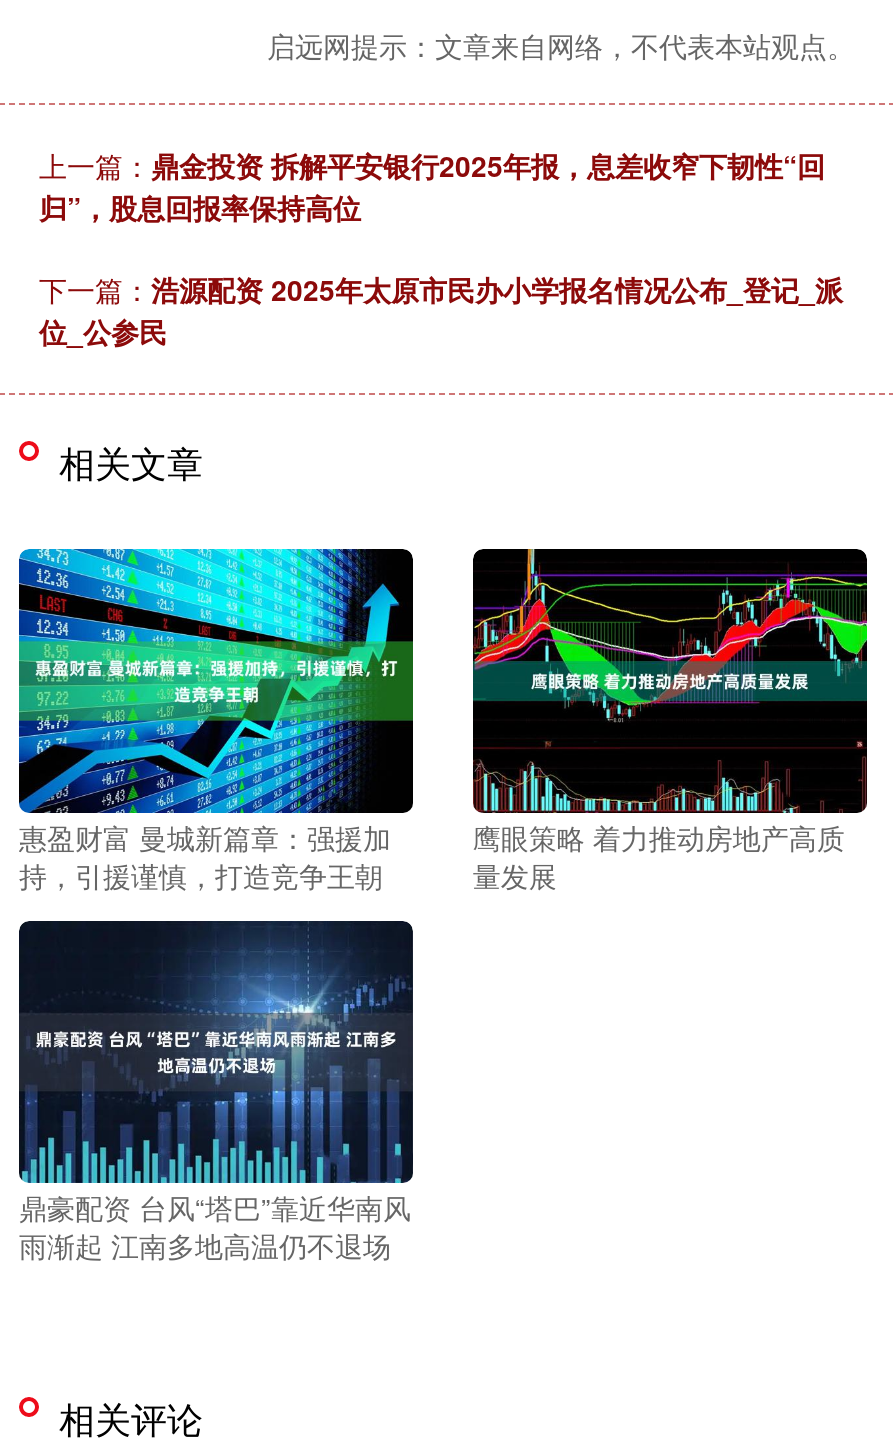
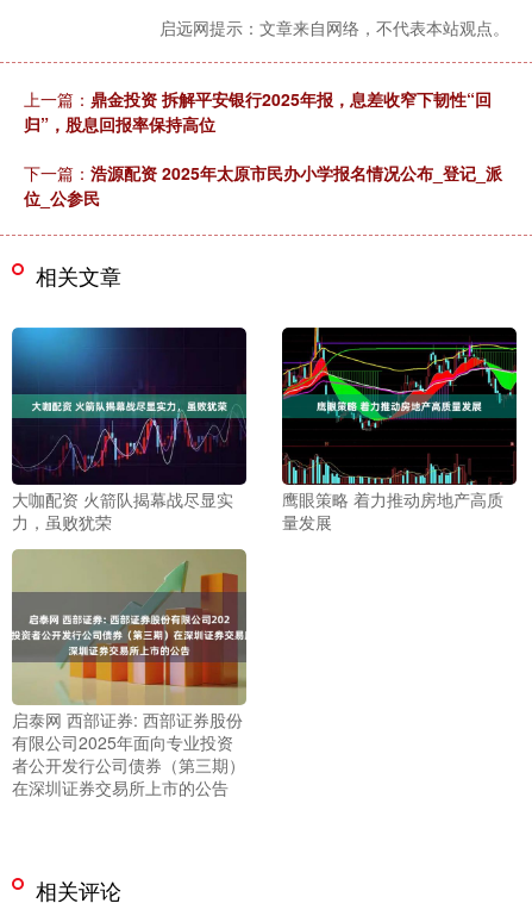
- [image]
- 惠盈财富 曼城新篇章：强援加
- 持，引援谨慎，打造竞争王朝
+ [image]
+ 大咖配资 火箭队揭幕战尽显实
+ 力，虽败犹荣

- [image]
+ [image]

- 鼎豪配资 台风“塔巴”靠近华南风
- 雨渐起 江南多地高温仍不退场
+ 启泰网 西部证券: 西部证券股份
+ 有限公司2025年面向专业投资
+ 者公开发行公司债券（第三期）
+ 在深圳证券交易所上市的公告
